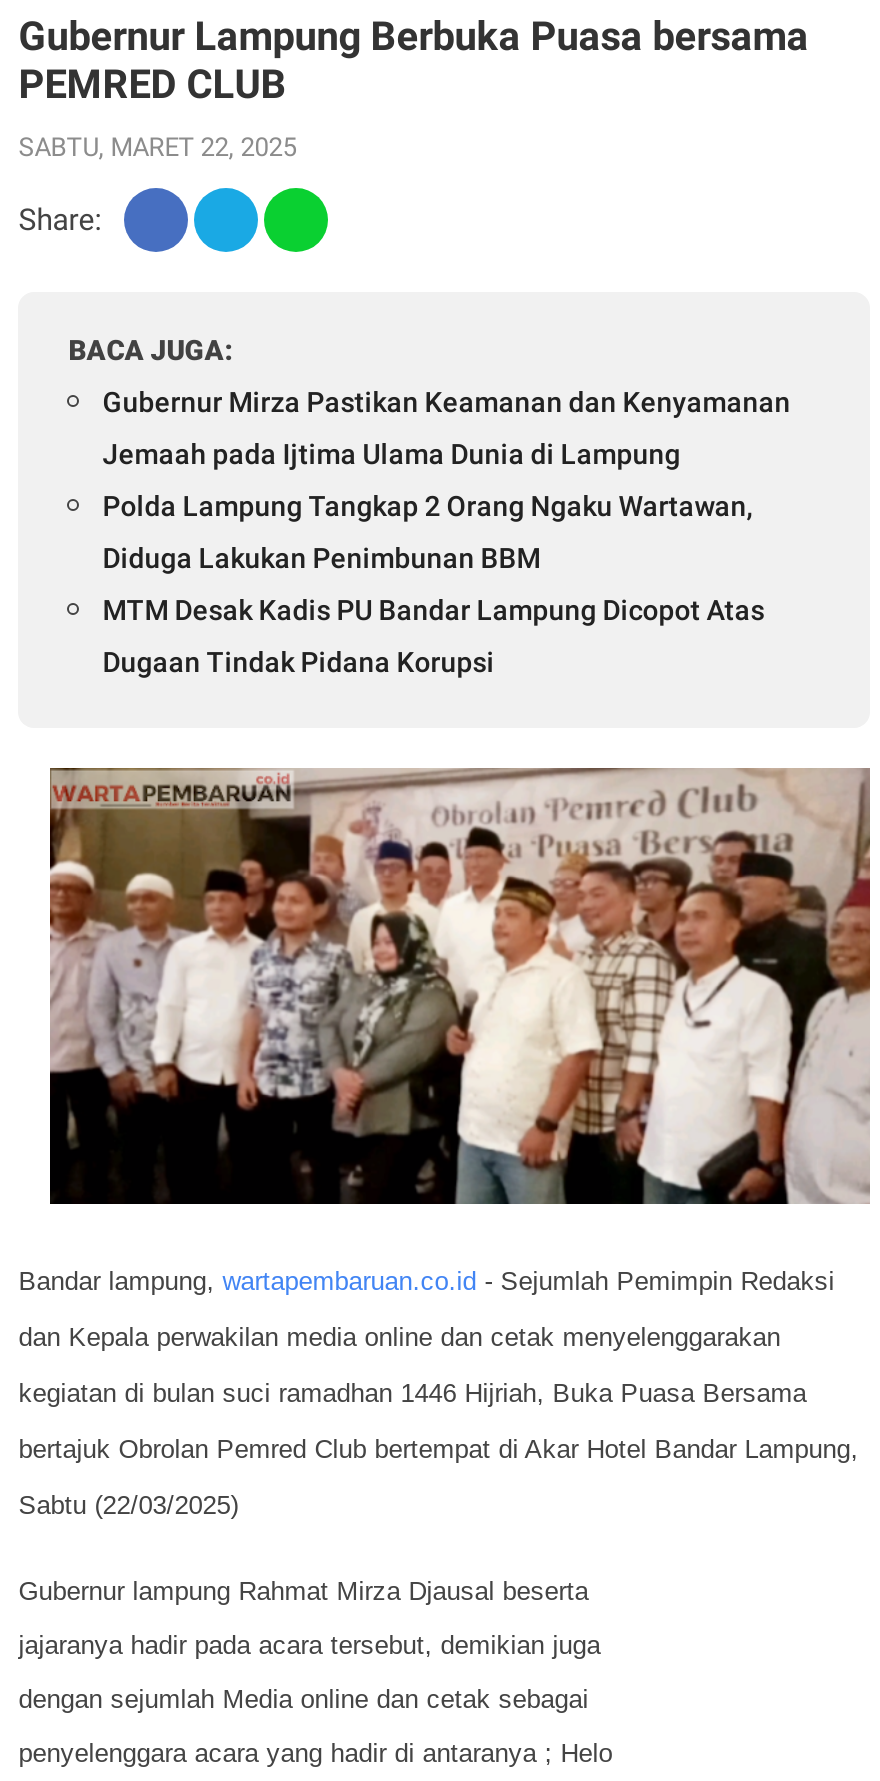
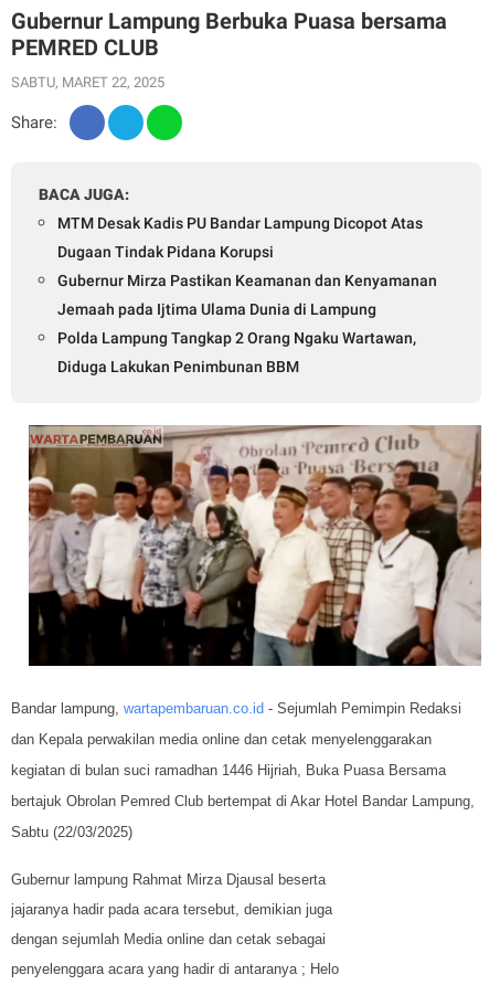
moved down: Gubernur Mirza Pastikan Keamanan dan Kenyamanan | Jemaah pada Ijtima Ulama Dunia di Lampung | Polda Lampung Tangkap 2 Orang Ngaku Wartawan, | Diduga Lakukan Penimbunan BBM

moved up: MTM Desak Kadis PU Bandar Lampung Dicopot Atas | Dugaan Tindak Pidana Korupsi
